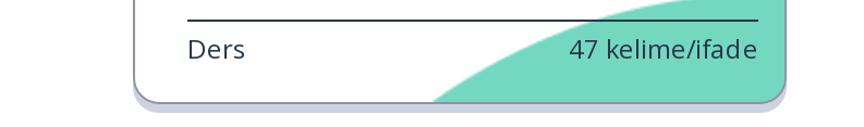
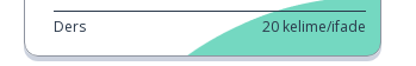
- 47 kelime/ifade
+ 20 kelime/ifade
